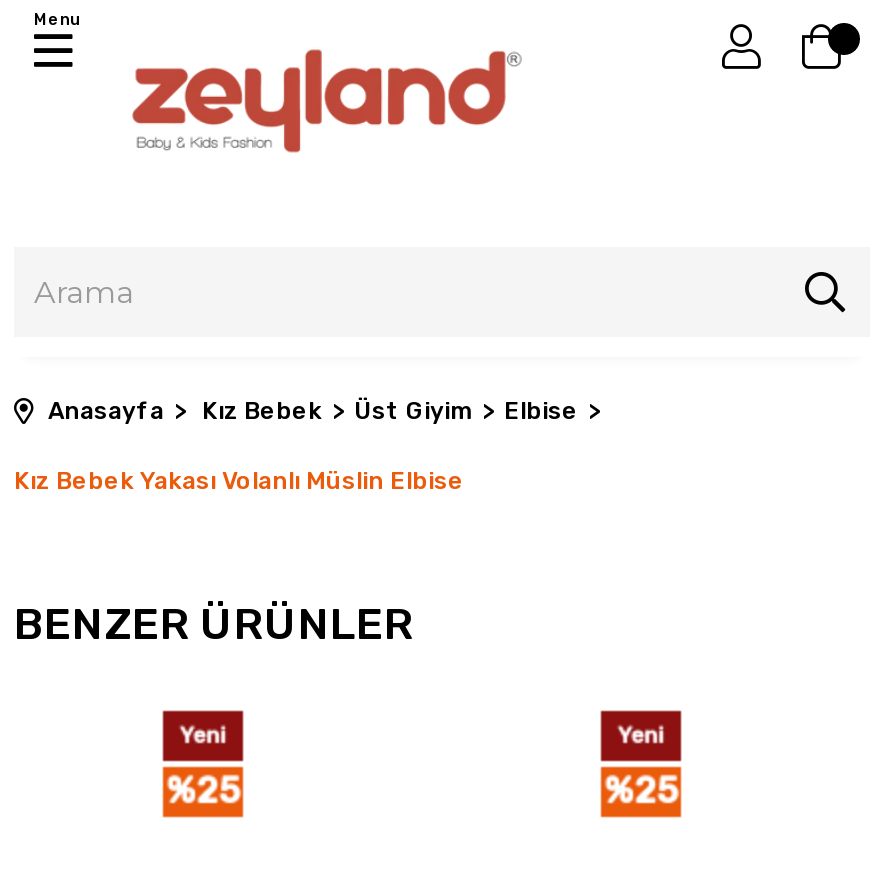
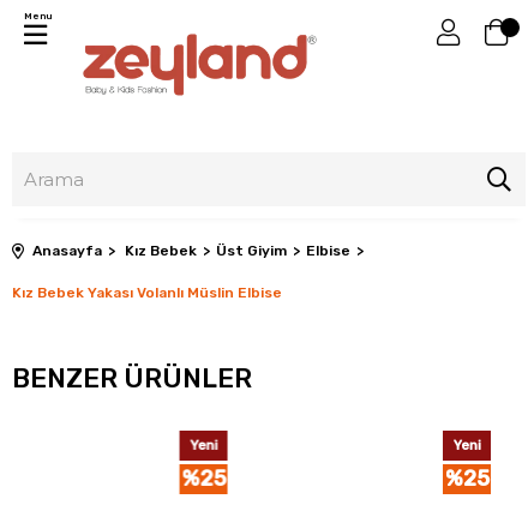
+ [image]

+ [image]

- [image]

- [image]
